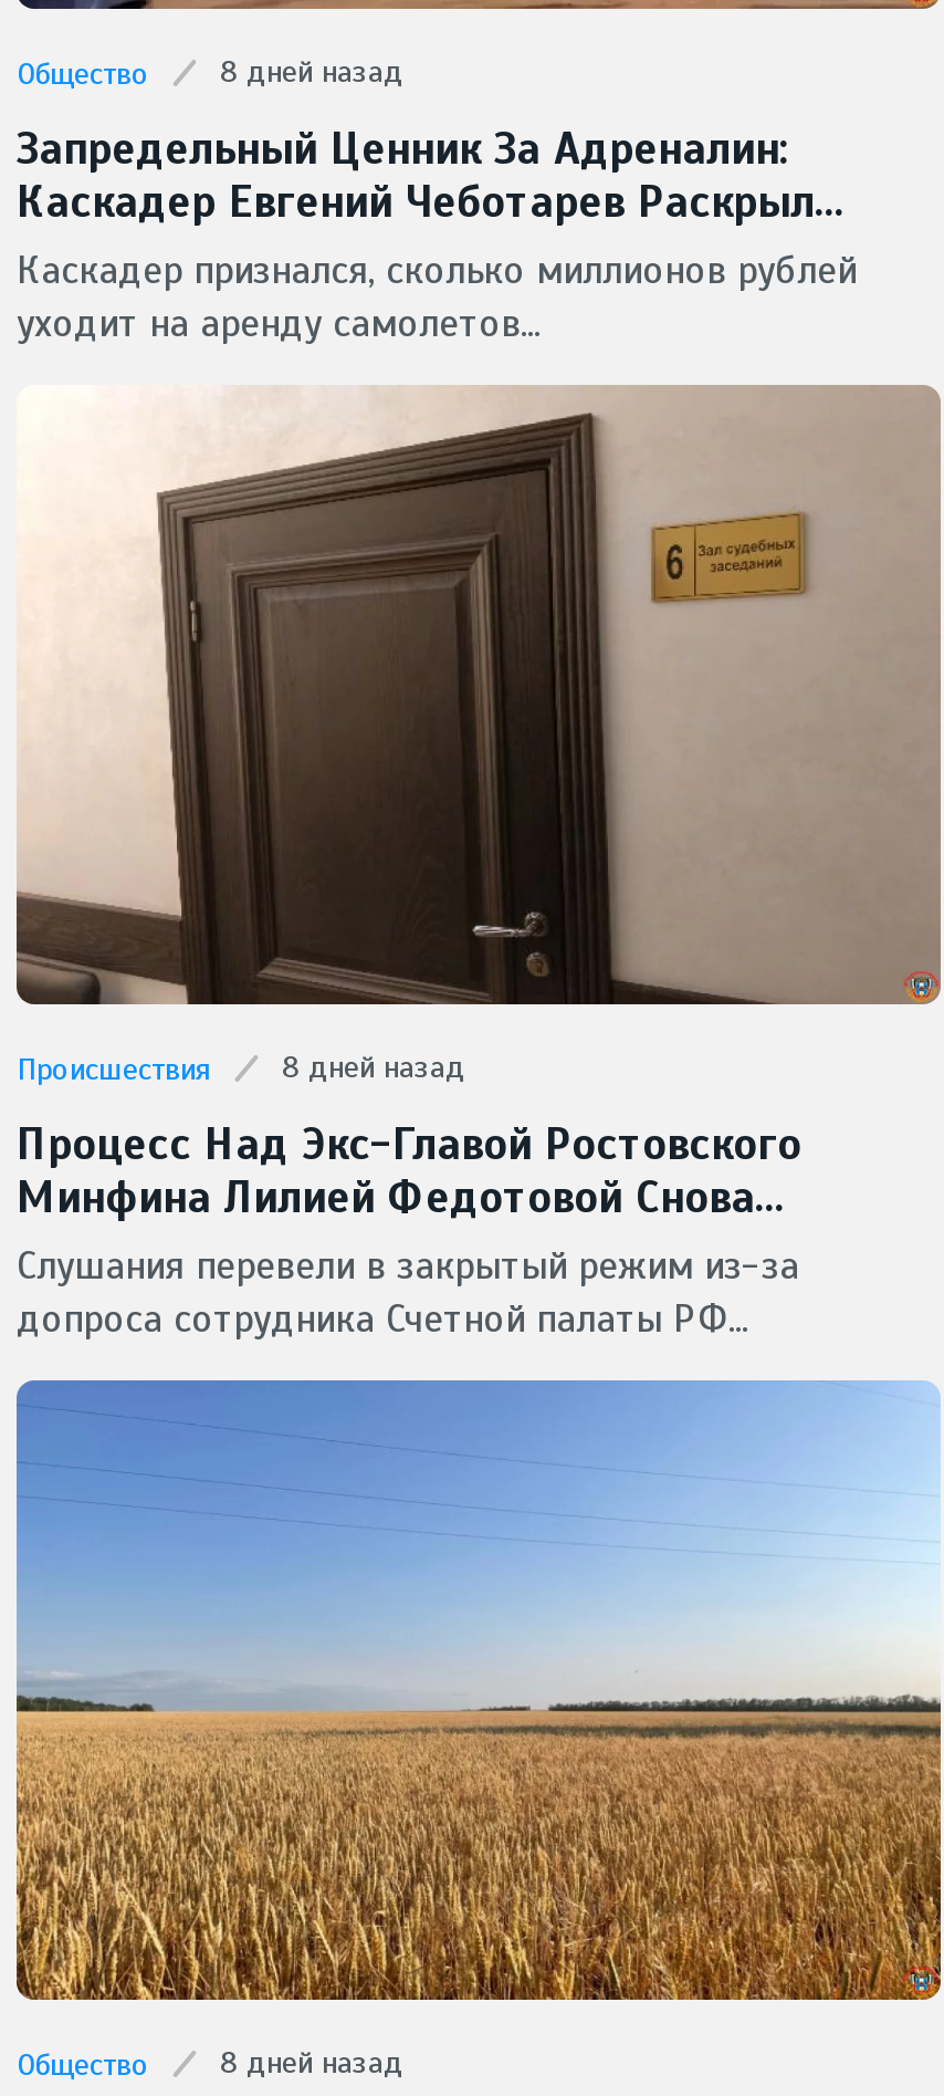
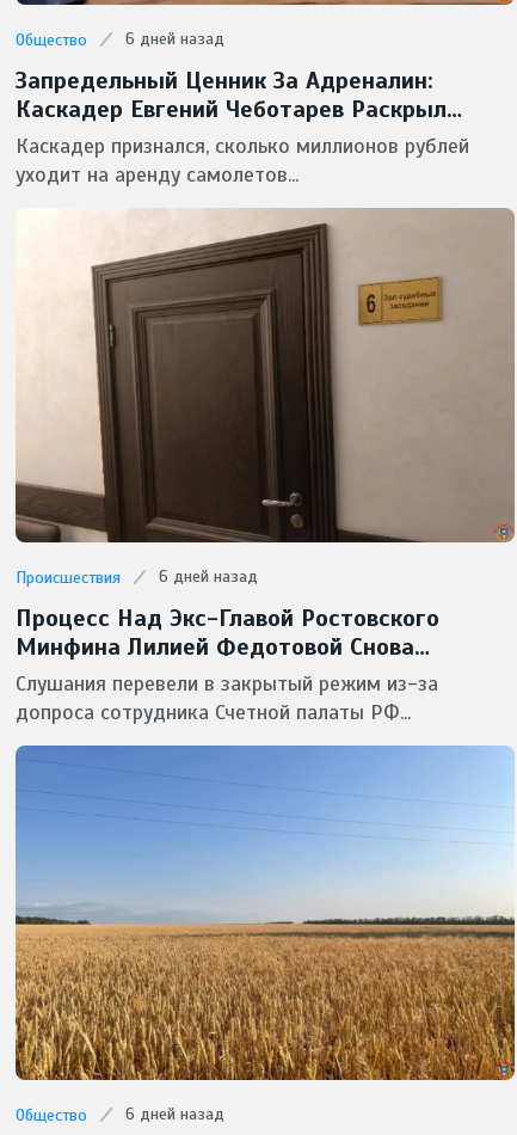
- Общество 8 дней назад
+ Общество 6 дней назад

- Происшествия 8 дней назад
+ Происшествия 6 дней назад

- Общество 8 дней назад
+ Общество 6 дней назад
